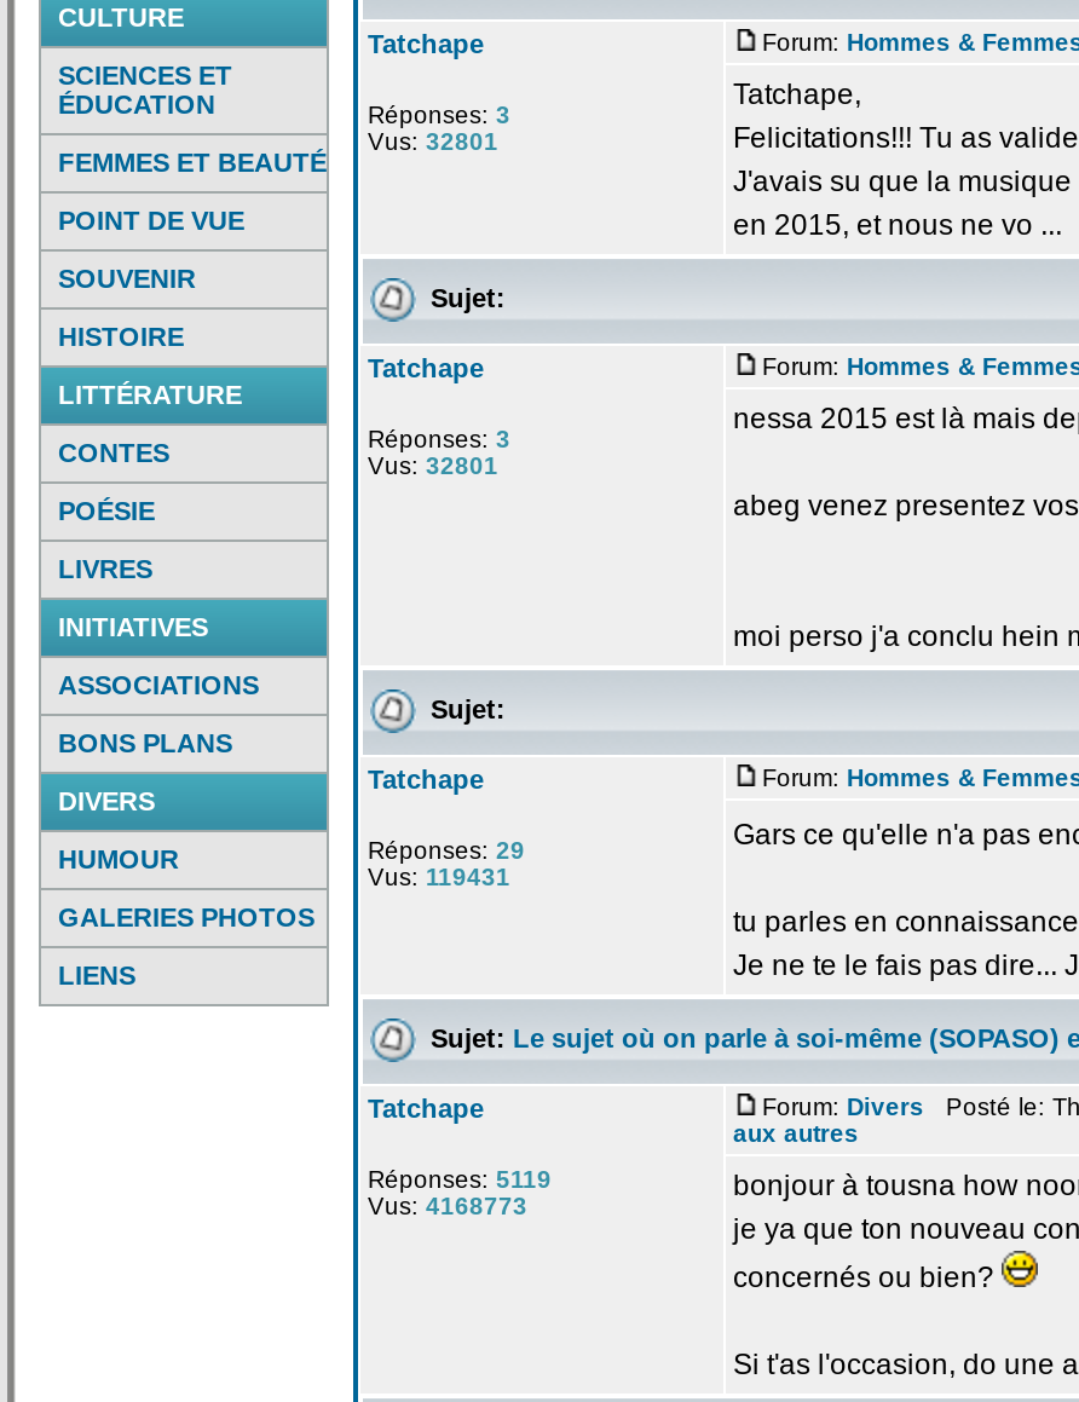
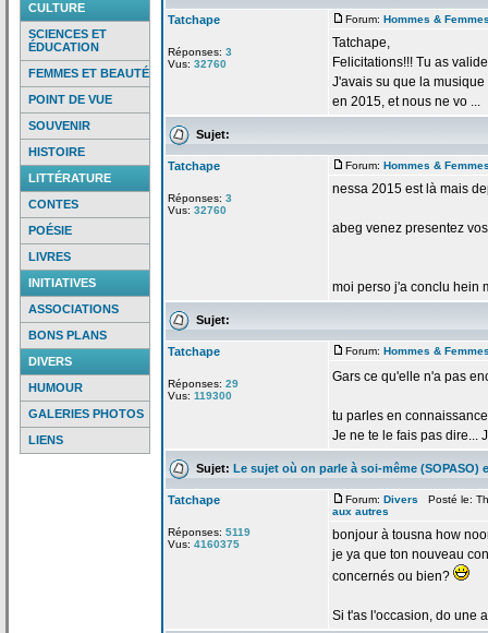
- Vus: 32801
+ Vus: 32760

- Vus: 32801
+ Vus: 32760

- Vus: 119431
+ Vus: 119300

- Vus: 4168773
+ Vus: 4160375
